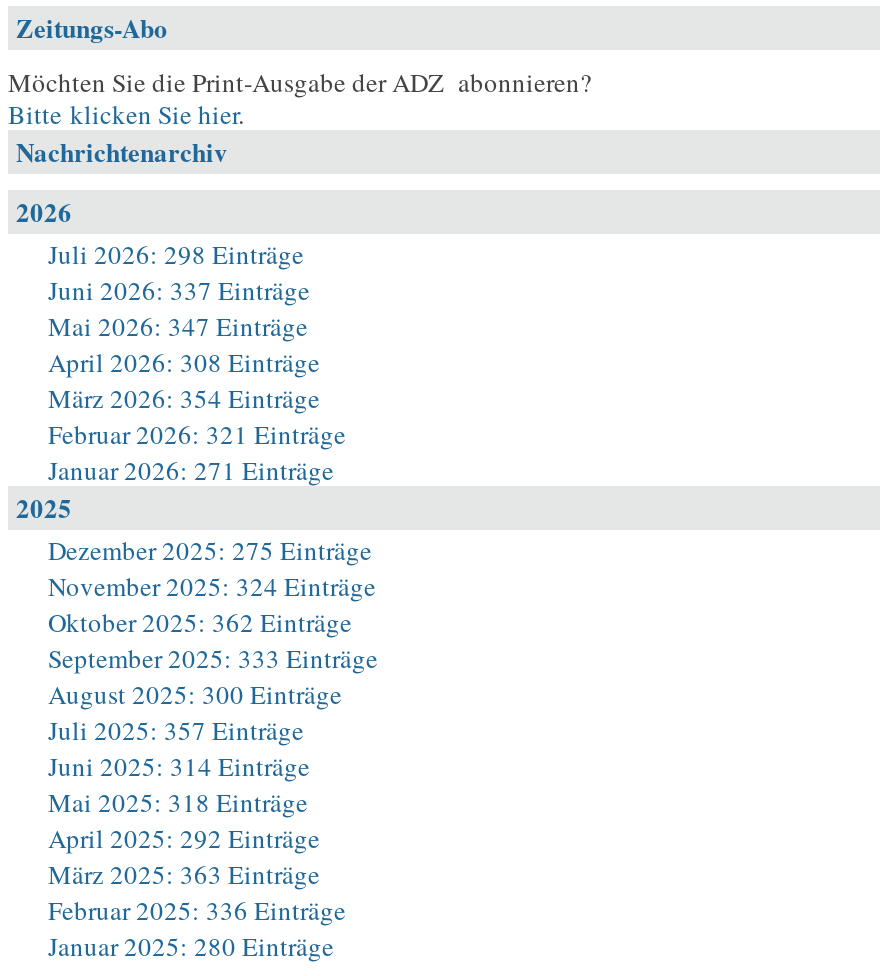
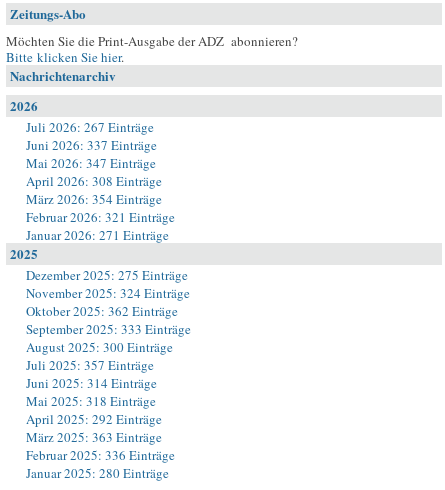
- Juli 2026: 298 Einträge
+ Juli 2026: 267 Einträge
